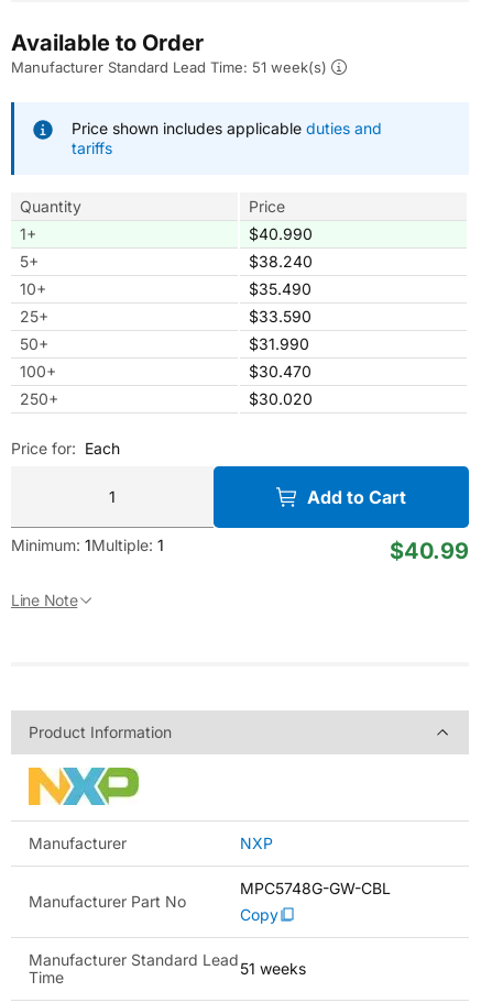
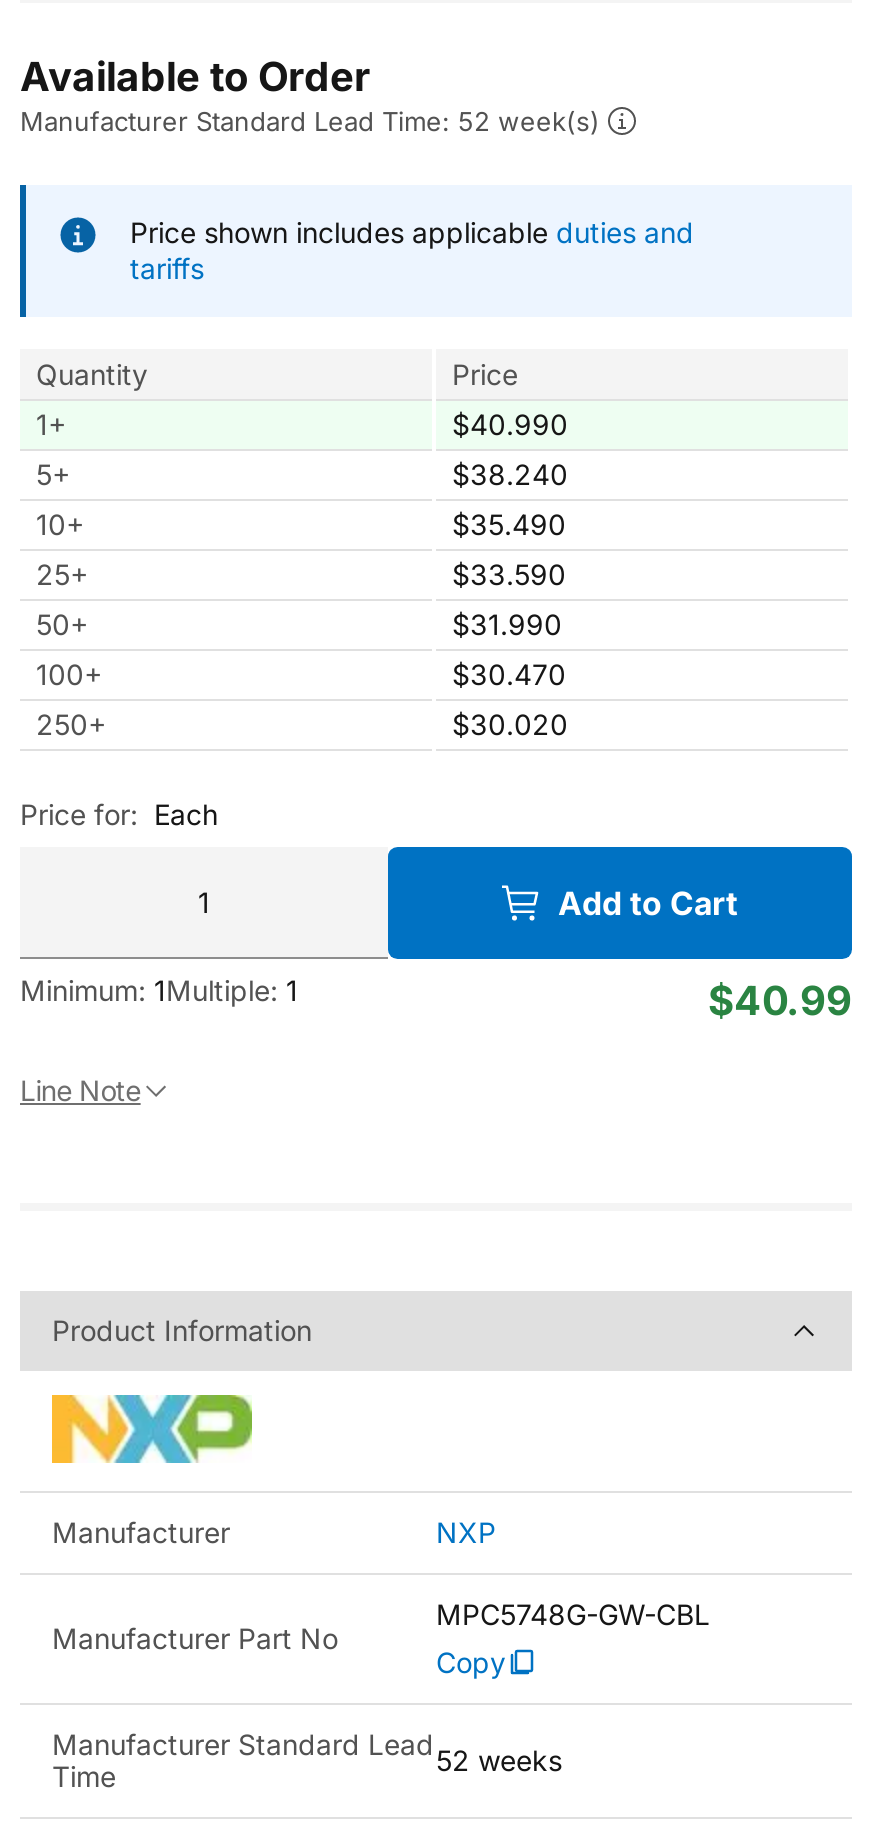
- Manufacturer Standard Lead Time: 51 week(s)
+ Manufacturer Standard Lead Time: 52 week(s)

- Manufacturer Standard Lead 51 weeks
+ Manufacturer Standard Lead 52 weeks
